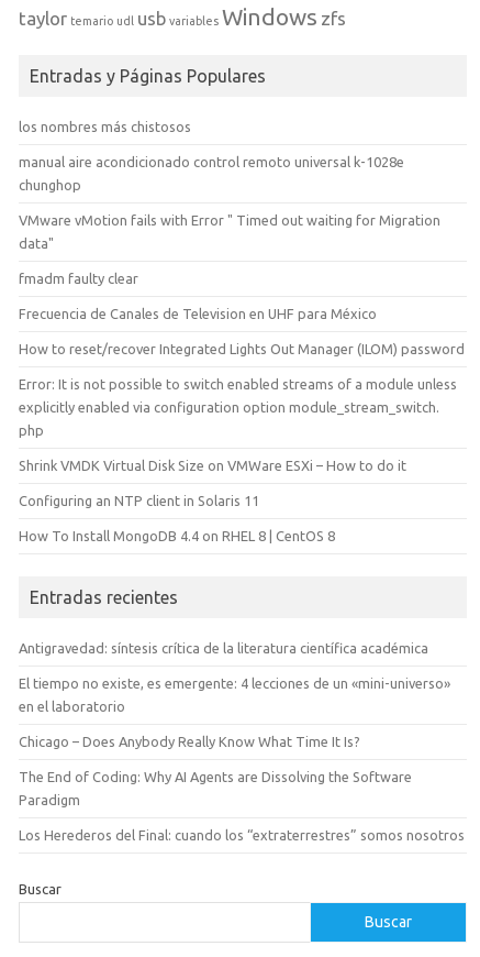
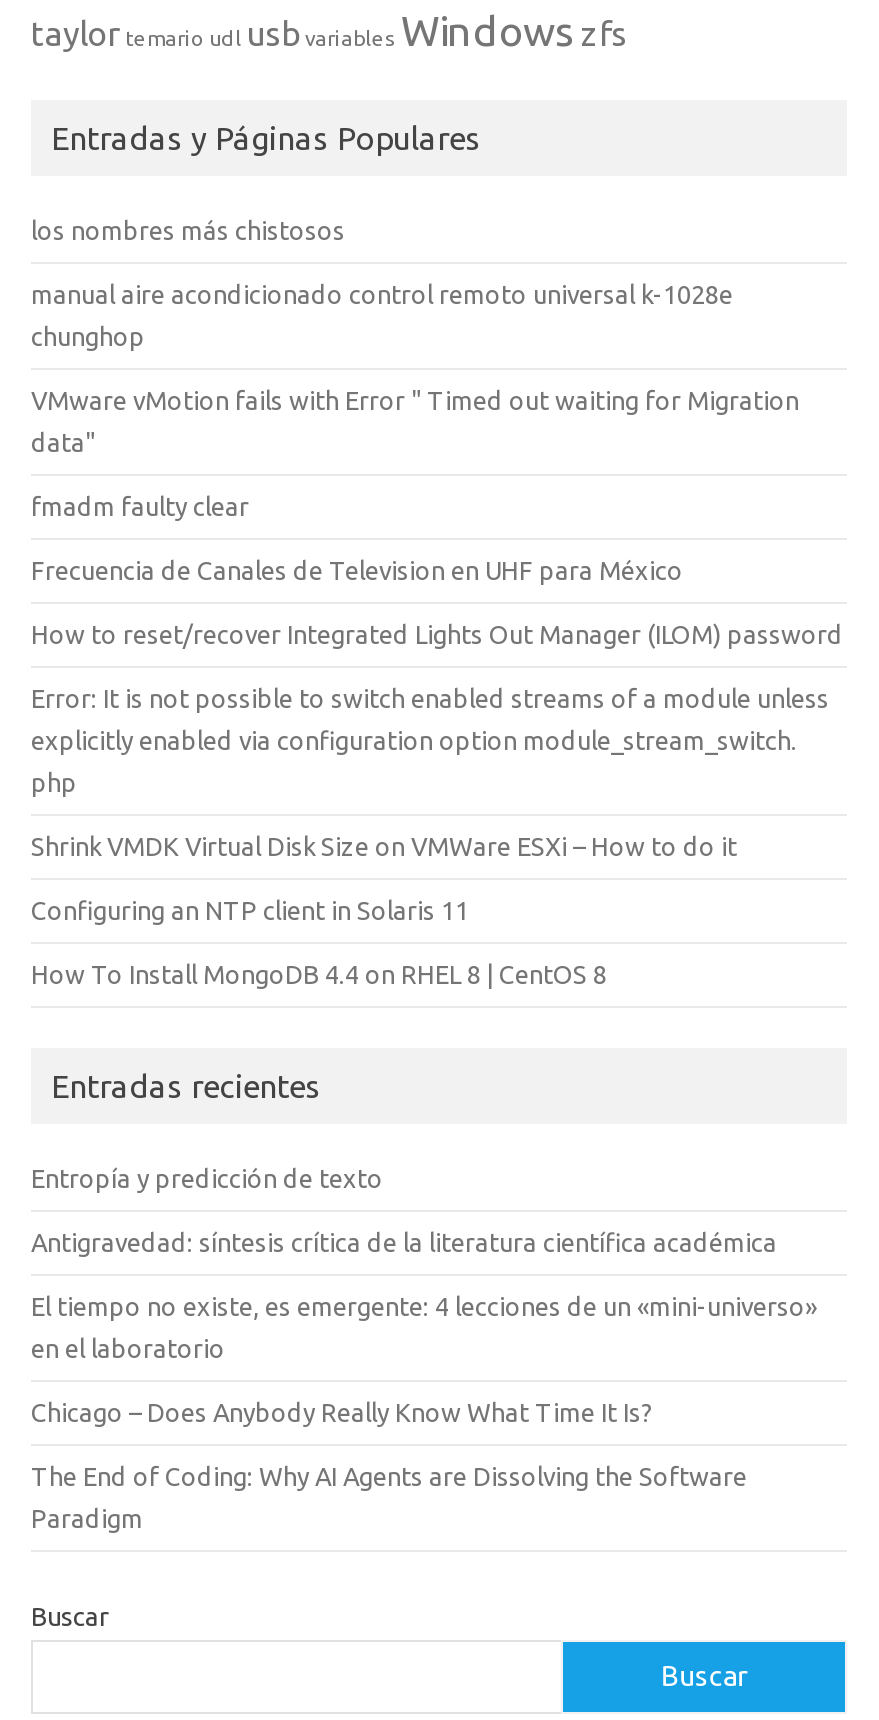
+ Entropía y predicción de texto

moved down: Antigravedad: síntesis crítica de la literatura científica académica | El tiempo no existe, es emergente: 4 lecciones de un «mini-universo» | en el laboratorio | Chicago – Does Anybody Really Know What Time It Is? | The End of Coding: Why AI Agents are Dissolving the Software | Paradigm

- Los Herederos del Final: cuando los “extraterrestres” somos nosotros
